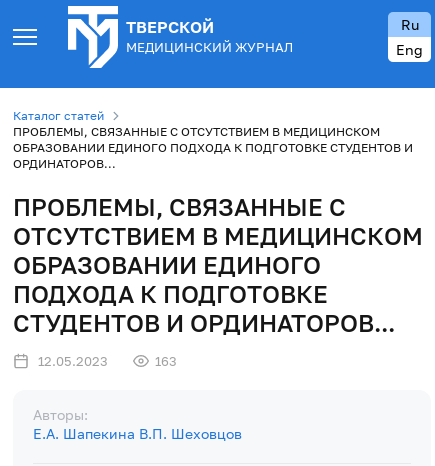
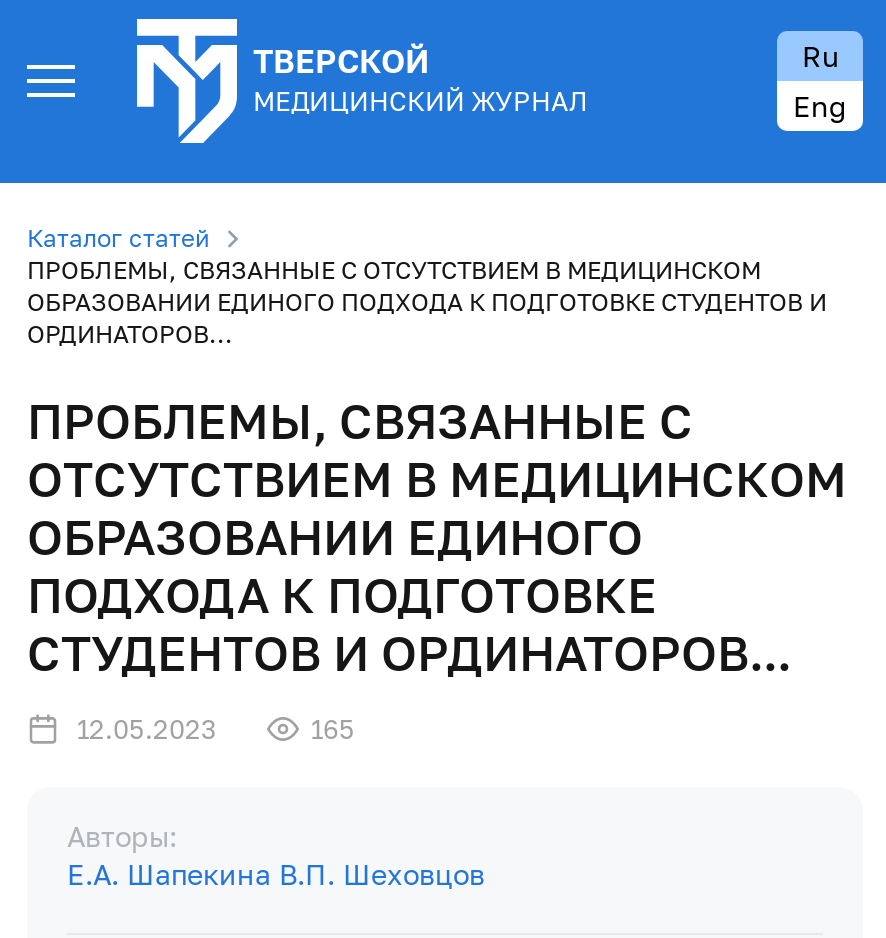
- 163
+ 165
